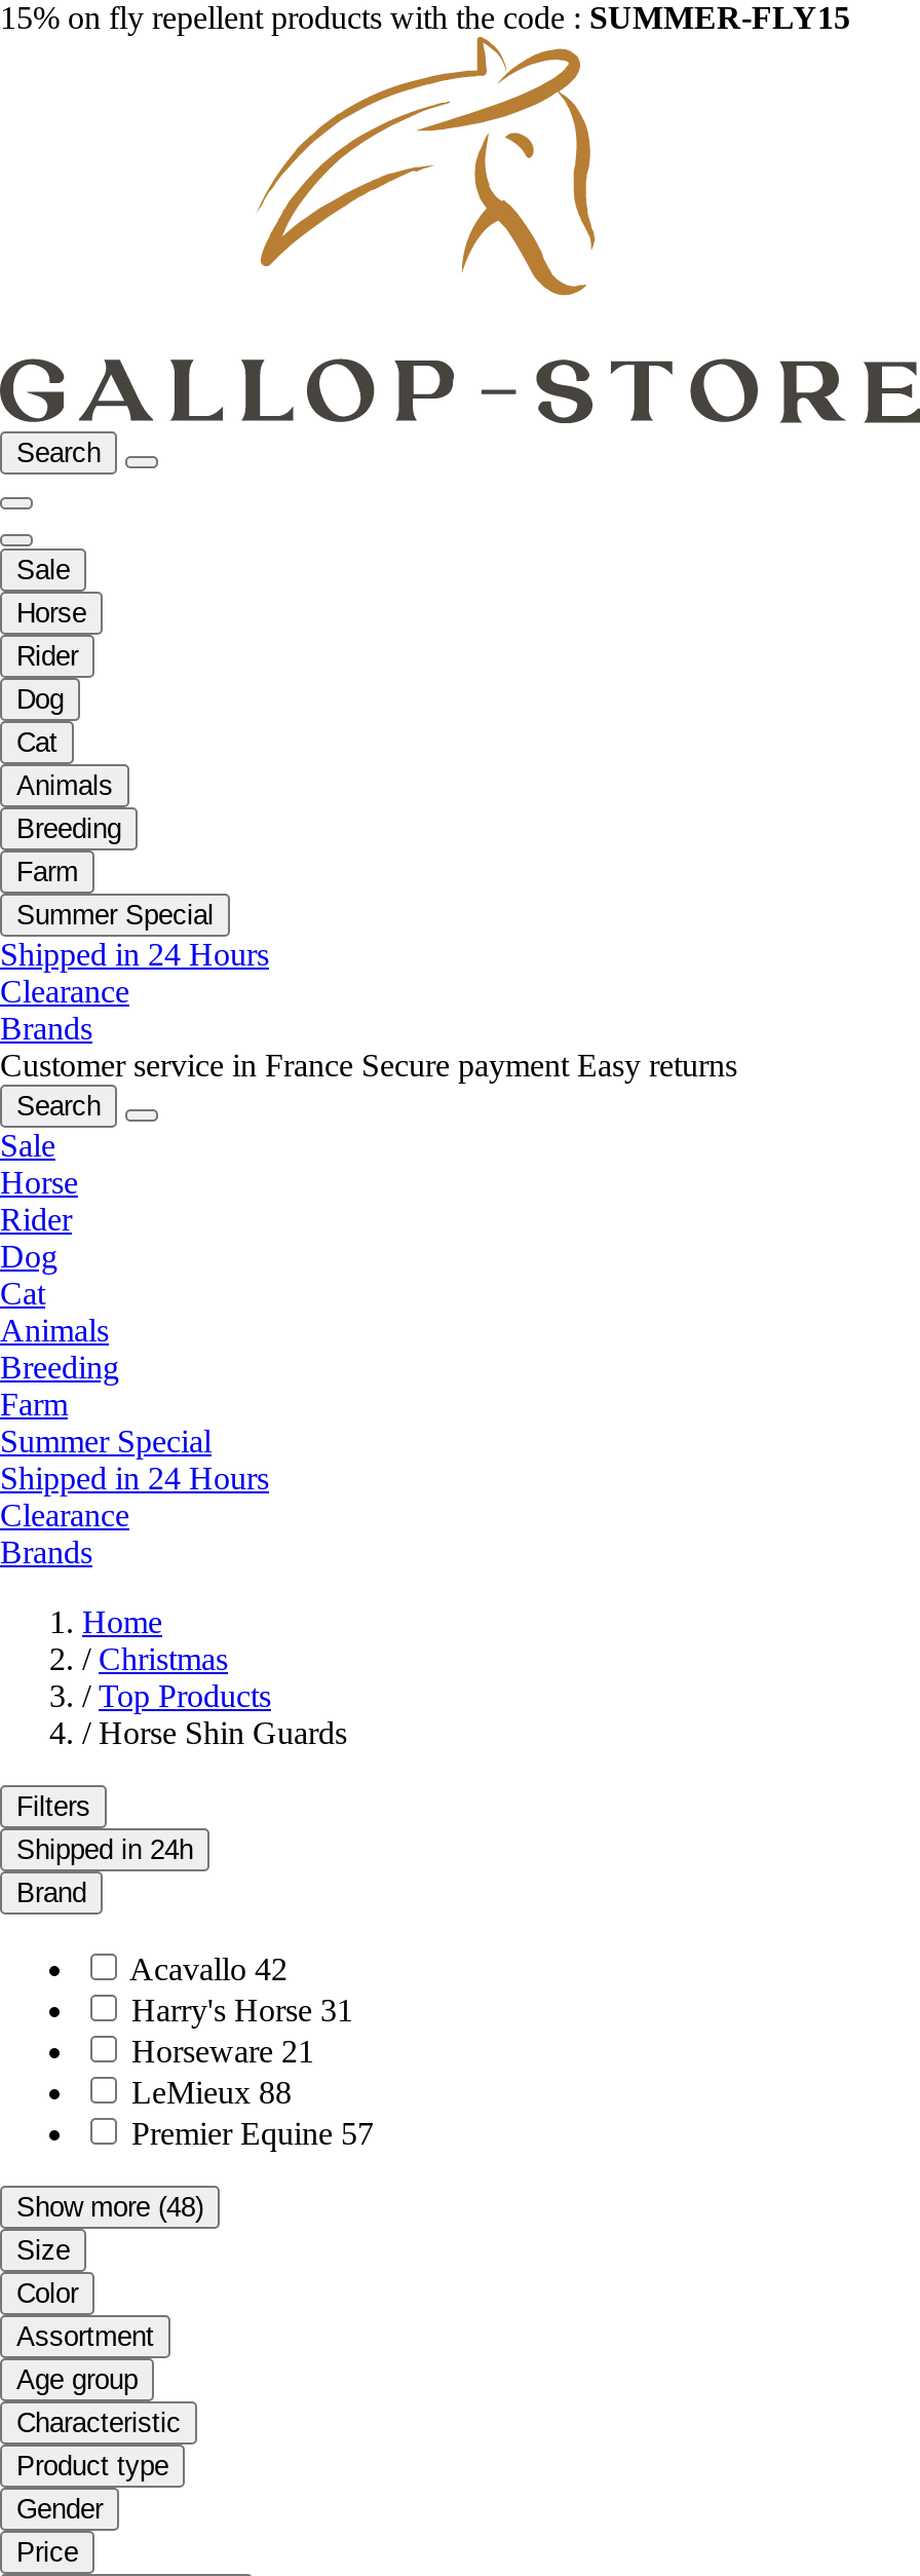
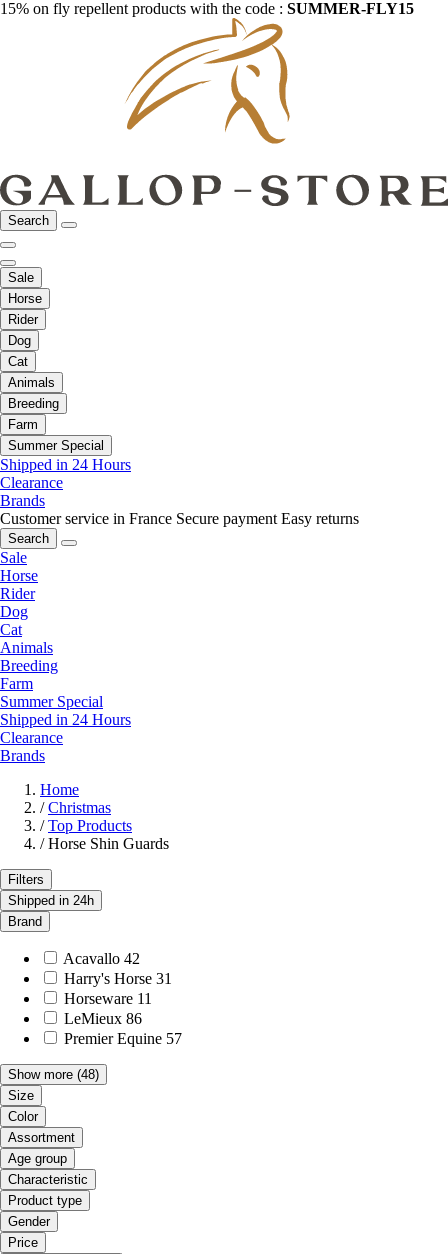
- Horseware 21
+ Horseware 11

- LeMieux 88
+ LeMieux 86
